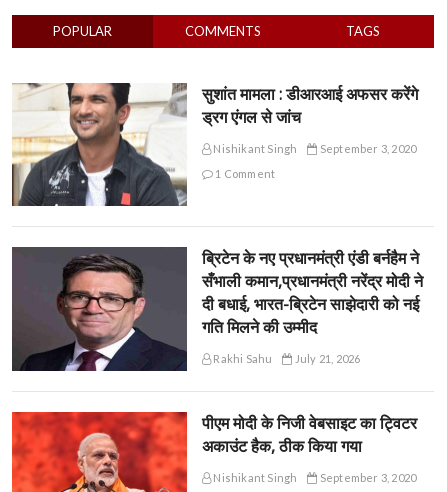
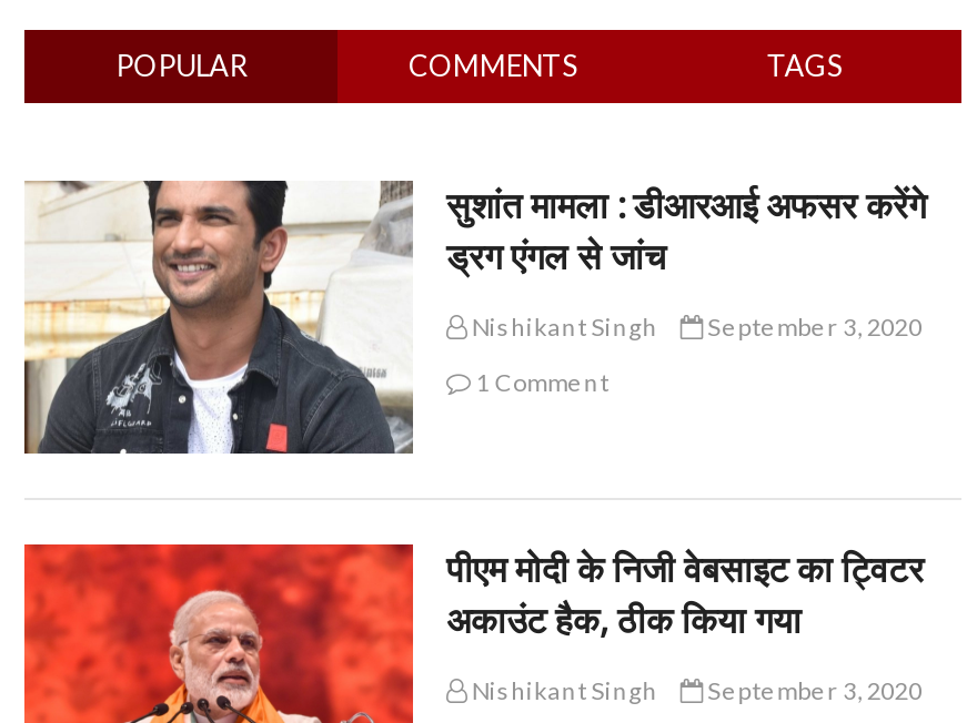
- [image]
- ब्रिटेन के नए प्रधानमंत्री एंडी बर्नहैम ने
- सँभाली कमान,प्रधानमंत्री नरेंद्र मोदी ने
- दी बधाई, भारत-ब्रिटेन साझेदारी को नई
- गति मिलने की उम्मीद
- Rakhi Sahu
- July 21, 2026
